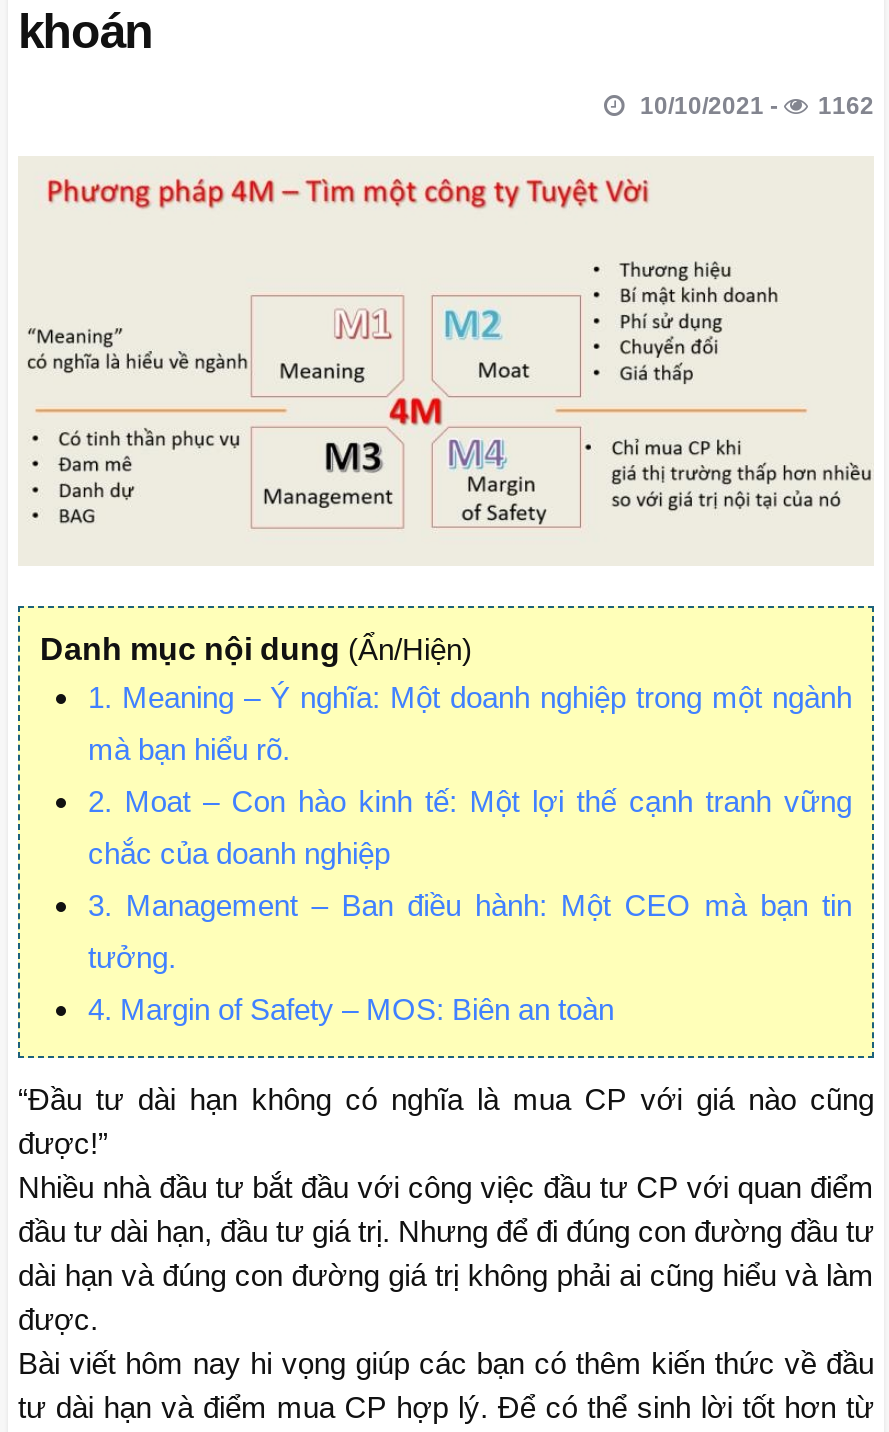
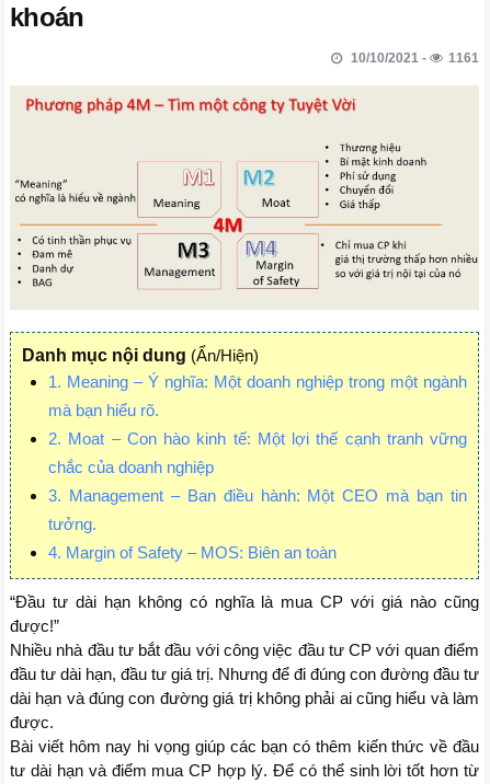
- 10/10/2021 1162
+ 10/10/2021 1161
